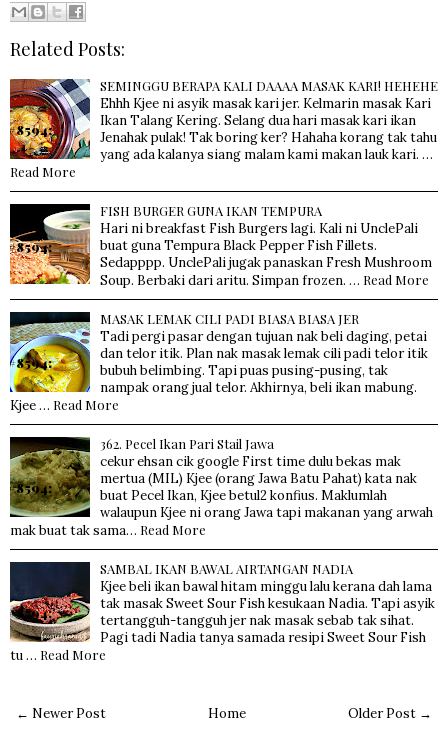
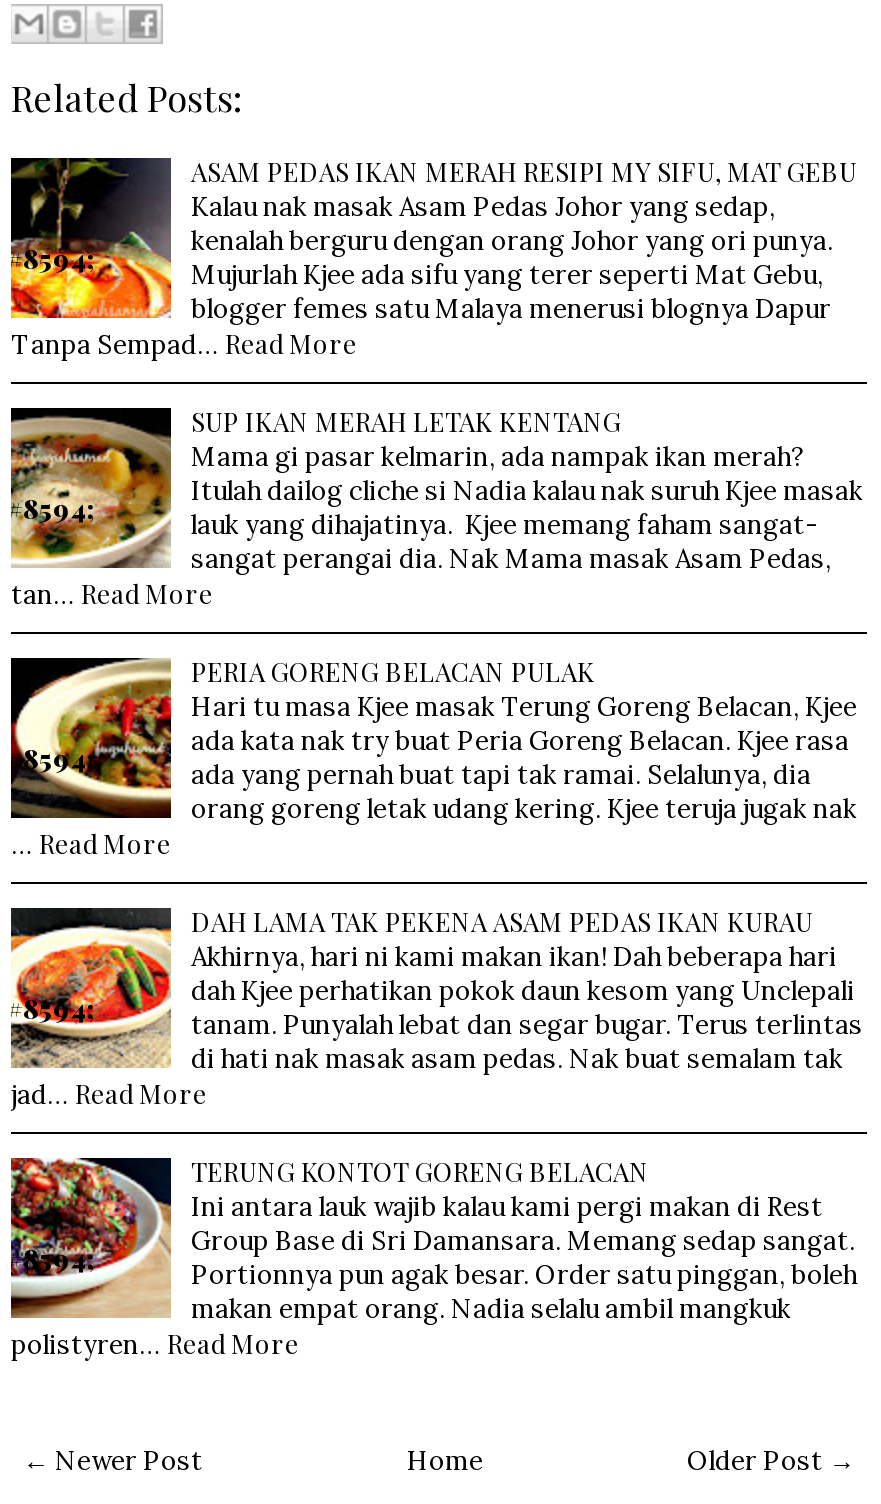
- [image]
- SEMINGGU BERAPA KALI DAAAA MASAK KARI! HEHEHE
- Ehhh Kjee ni asyik masak kari jer. Kelmarin masak Kari
- Ikan Talang Kering. Selang dua hari masak kari ikan
- Jenahak pulak! Tak boring ker? Hahaha korang tak tahu
- yang ada kalanya siang malam kami makan lauk kari. …
- Read More
+ [image]
+ ASAM PEDAS IKAN MERAH RESIPI MY SIFU, MAT GEBU
+ Kalau nak masak Asam Pedas Johor yang sedap,
+ kenalah berguru dengan orang Johor yang ori punya.
+ Mujurlah Kjee ada sifu yang terer seperti Mat Gebu,
+ blogger femes satu Malaya menerusi blognya Dapur
+ Tanpa Sempad… Read More

- [image]
- FISH BURGER GUNA IKAN TEMPURA
- Hari ni breakfast Fish Burgers lagi. Kali ni UnclePali
- buat guna Tempura Black Pepper Fish Fillets.
- Sedapppp. UnclePali jugak panaskan Fresh Mushroom
- Soup. Berbaki dari aritu. Simpan frozen. … Read More
+ [image]
+ SUP IKAN MERAH LETAK KENTANG
+ Mama gi pasar kelmarin, ada nampak ikan merah?
+ Itulah dailog cliche si Nadia kalau nak suruh Kjee masak
+ lauk yang dihajatinya. Kjee memang faham sangat-
+ sangat perangai dia. Nak Mama masak Asam Pedas,
+ tan… Read More

- [image]
- MASAK LEMAK CILI PADI BIASA BIASA JER
- Tadi pergi pasar dengan tujuan nak beli daging, petai
- dan telor itik. Plan nak masak lemak cili padi telor itik
- bubuh belimbing. Tapi puas pusing-pusing, tak
- nampak orang jual telor. Akhirnya, beli ikan mabung.
- Kjee … Read More
+ [image]
+ PERIA GORENG BELACAN PULAK
+ Hari tu masa Kjee masak Terung Goreng Belacan, Kjee
+ ada kata nak try buat Peria Goreng Belacan. Kjee rasa
+ ada yang pernah buat tapi tak ramai. Selalunya, dia
+ orang goreng letak udang kering. Kjee teruja jugak nak
+ … Read More

- [image]
- 362. Pecel Ikan Pari Stail Jawa
- cekur ehsan cik google First time dulu bekas mak
- mertua (MIL) Kjee (orang Jawa Batu Pahat) kata nak
- buat Pecel Ikan, Kjee betul2 konfius. Maklumlah
- walaupun Kjee ni orang Jawa tapi makanan yang arwah
- mak buat tak sama… Read More
+ [image]
+ DAH LAMA TAK PEKENA ASAM PEDAS IKAN KURAU
+ Akhirnya, hari ni kami makan ikan! Dah beberapa hari
+ dah Kjee perhatikan pokok daun kesom yang Unclepali
+ tanam. Punyalah lebat dan segar bugar. Terus terlintas
+ di hati nak masak asam pedas. Nak buat semalam tak
+ jad… Read More

- [image]
- SAMBAL IKAN BAWAL AIRTANGAN NADIA
- Kjee beli ikan bawal hitam minggu lalu kerana dah lama
- tak masak Sweet Sour Fish kesukaan Nadia. Tapi asyik
- tertangguh-tangguh jer nak masak sebab tak sihat.
- Pagi tadi Nadia tanya samada resipi Sweet Sour Fish
- tu … Read More
+ [image]
+ TERUNG KONTOT GORENG BELACAN
+ Ini antara lauk wajib kalau kami pergi makan di Rest
+ Group Base di Sri Damansara. Memang sedap sangat.
+ Portionnya pun agak besar. Order satu pinggan, boleh
+ makan empat orang. Nadia selalu ambil mangkuk
+ polistyren… Read More
